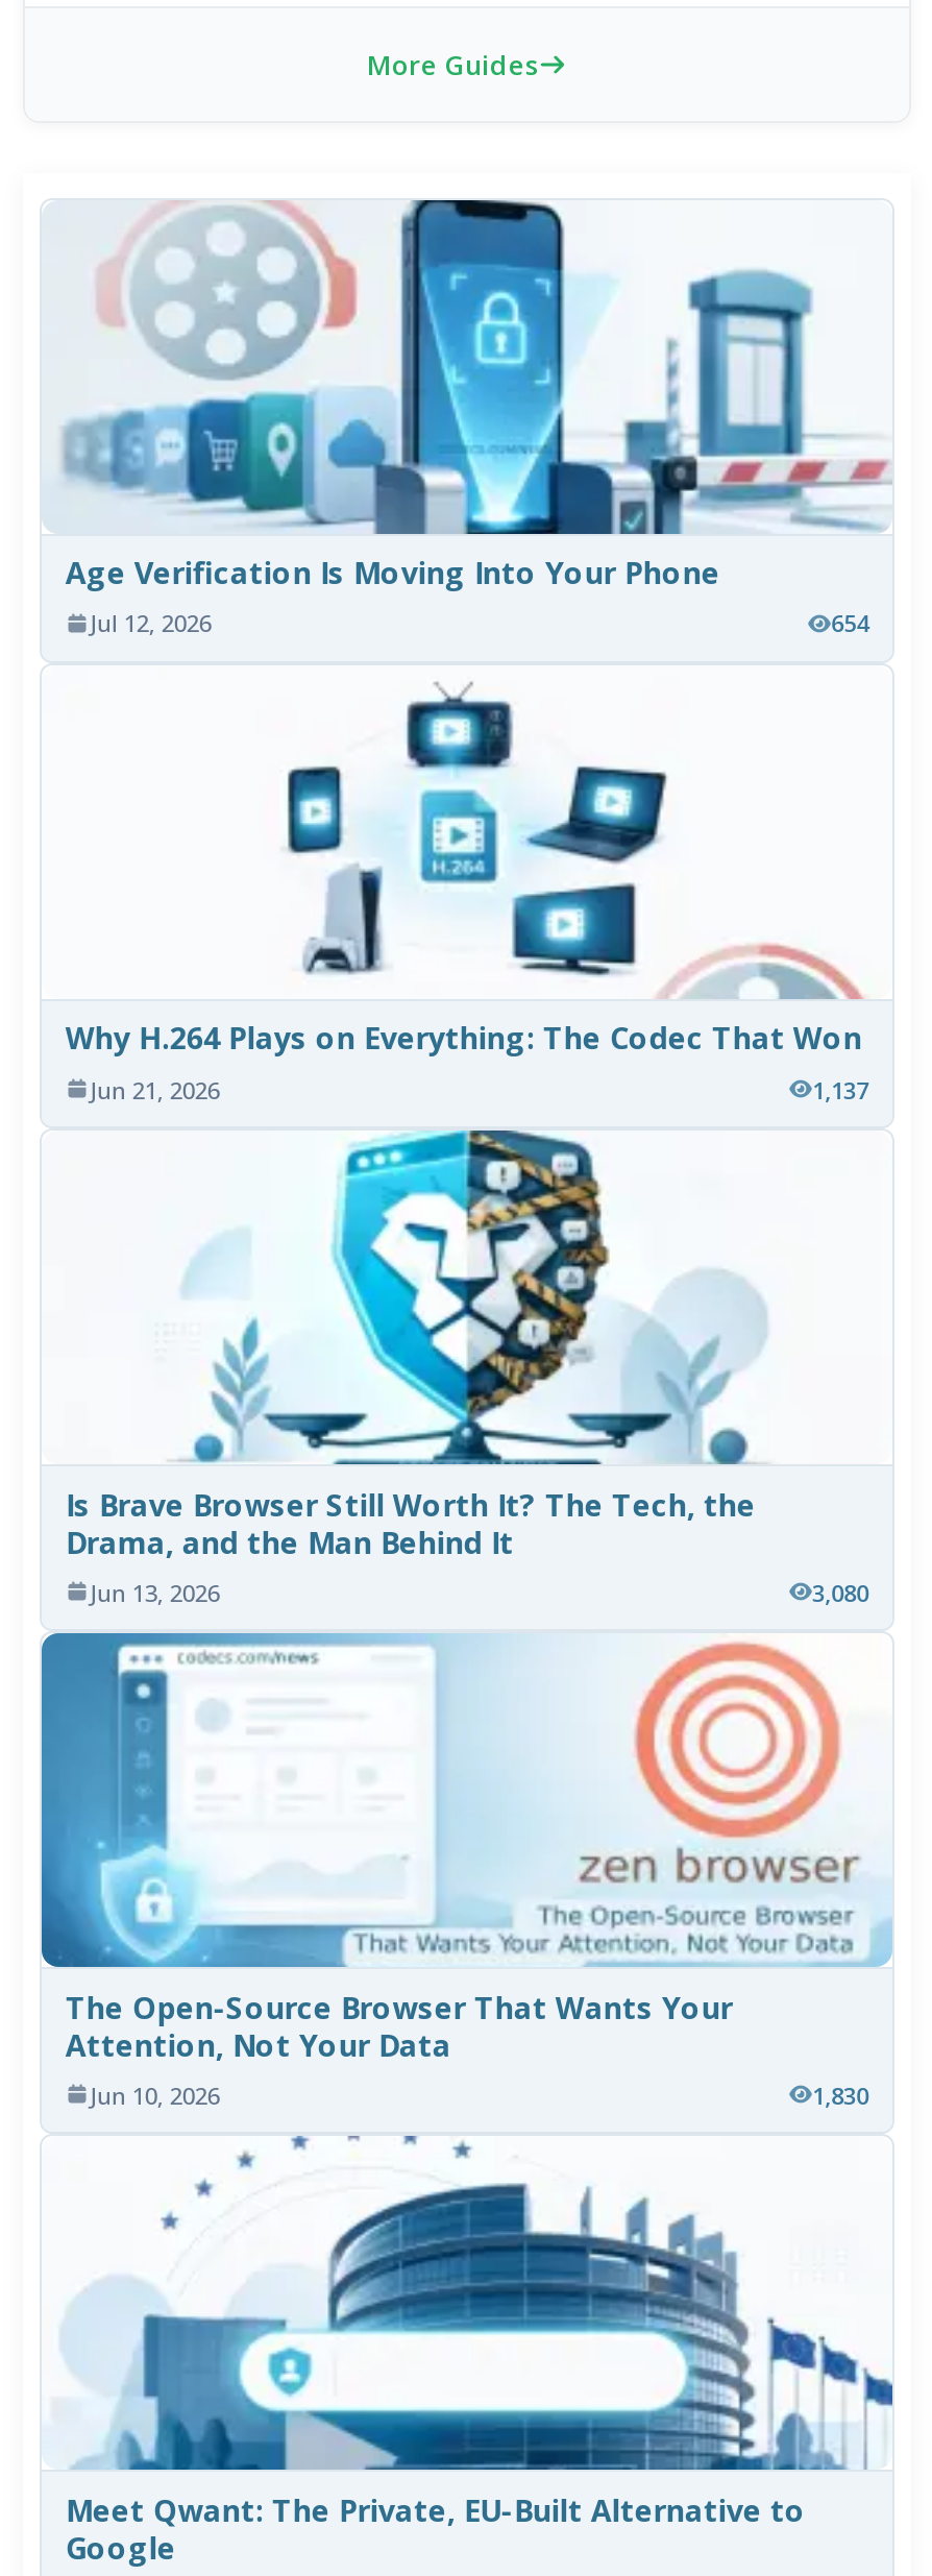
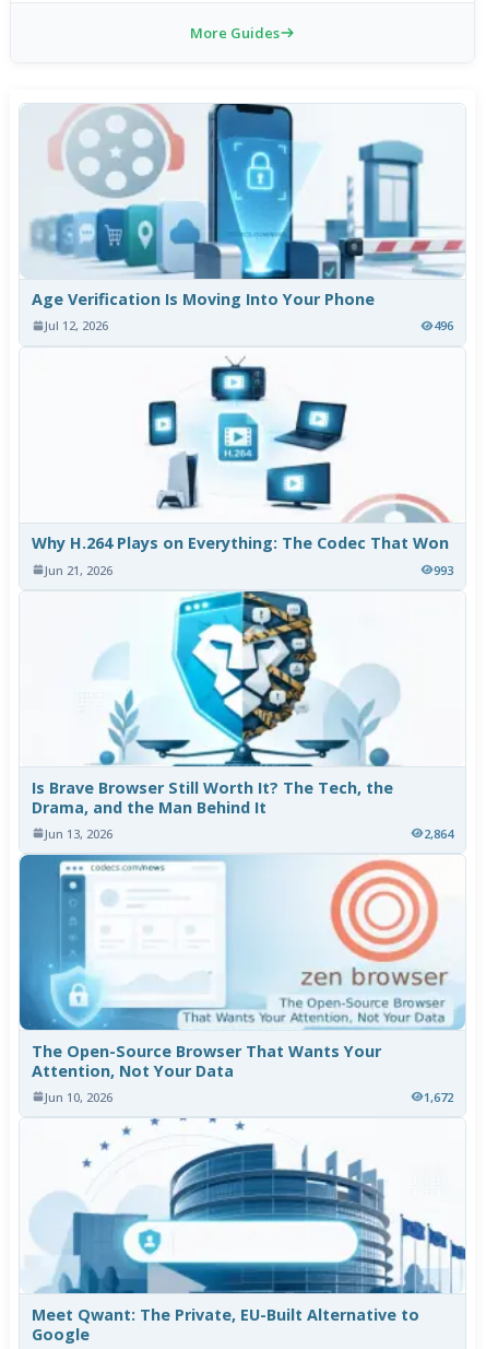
- 654
+ 496

- 1,137
+ 993

- 3,080
+ 2,864

- 1,830
+ 1,672
